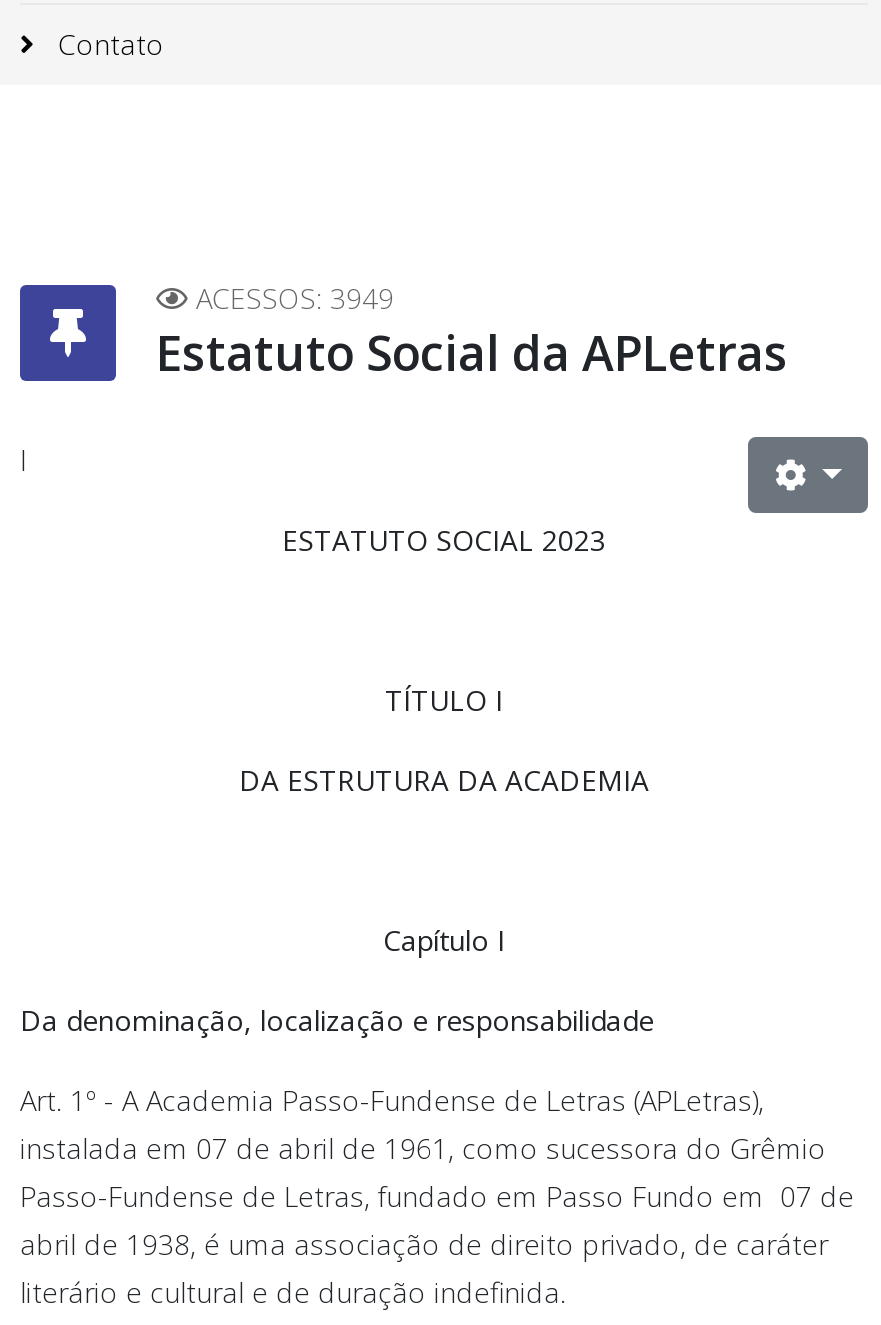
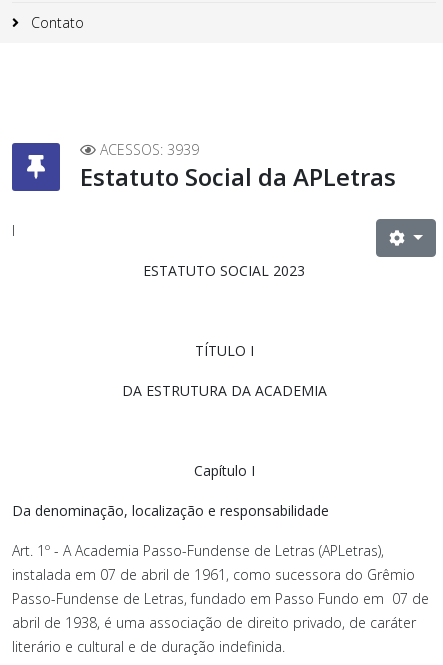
- ACESSOS: 3949
+ ACESSOS: 3939
